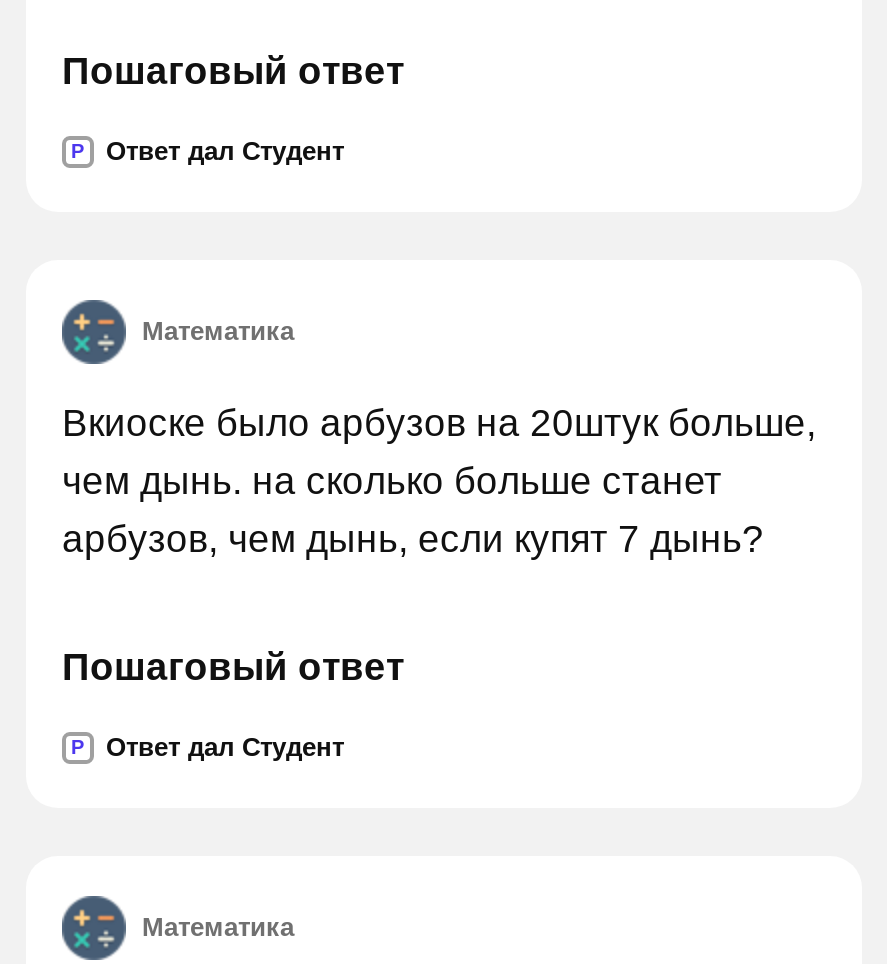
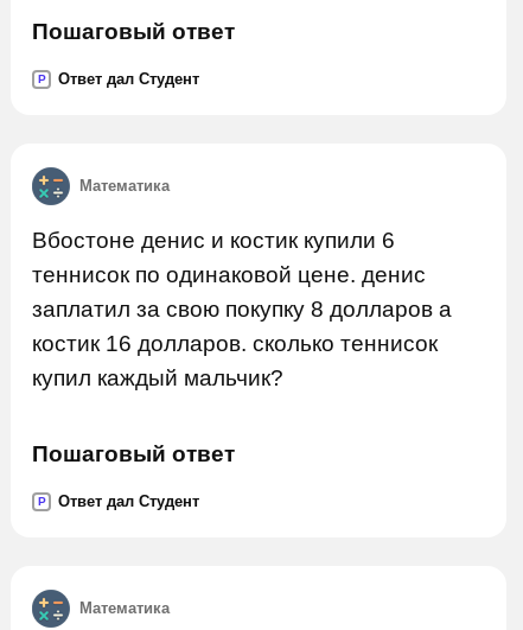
- Вкиоске было арбузов на 20штук больше,
- чем дынь. на сколько больше станет
- арбузов, чем дынь, если купят 7 дынь?
+ Вбостоне денис и костик купили 6
+ теннисок по одинаковой цене. денис
+ заплатил за свою покупку 8 долларов а
+ костик 16 долларов. сколько теннисок
+ купил каждый мальчик?
